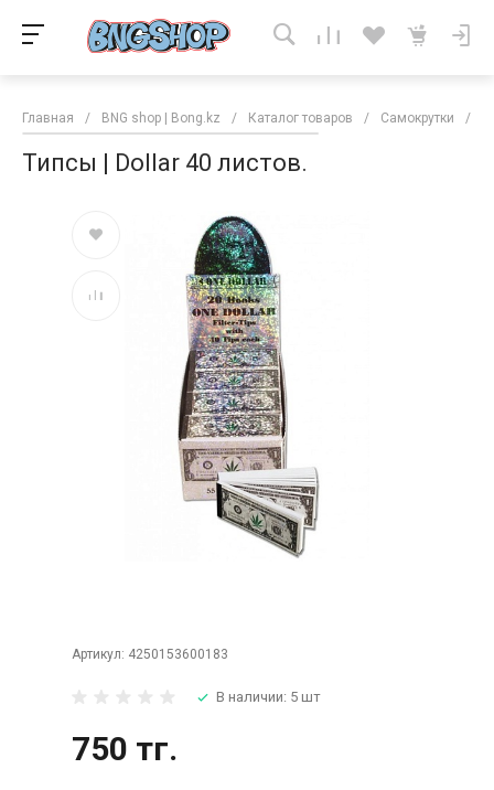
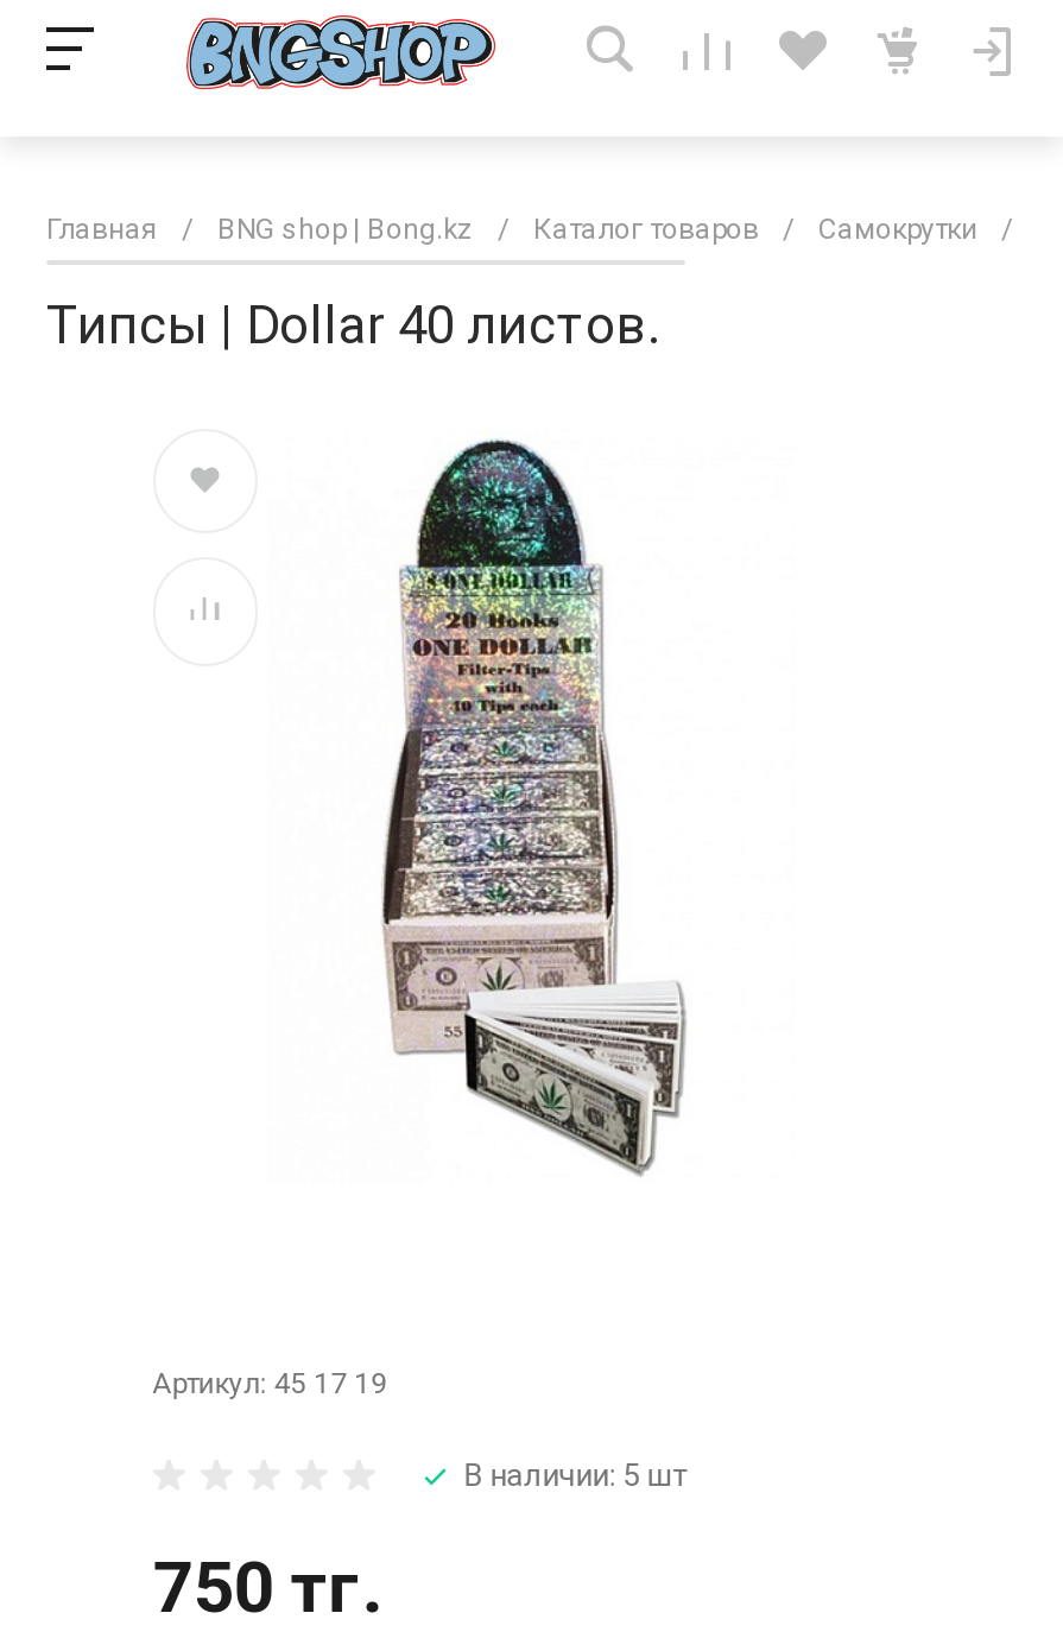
- Артикул: 4250153600183
+ Артикул: 45 17 19
